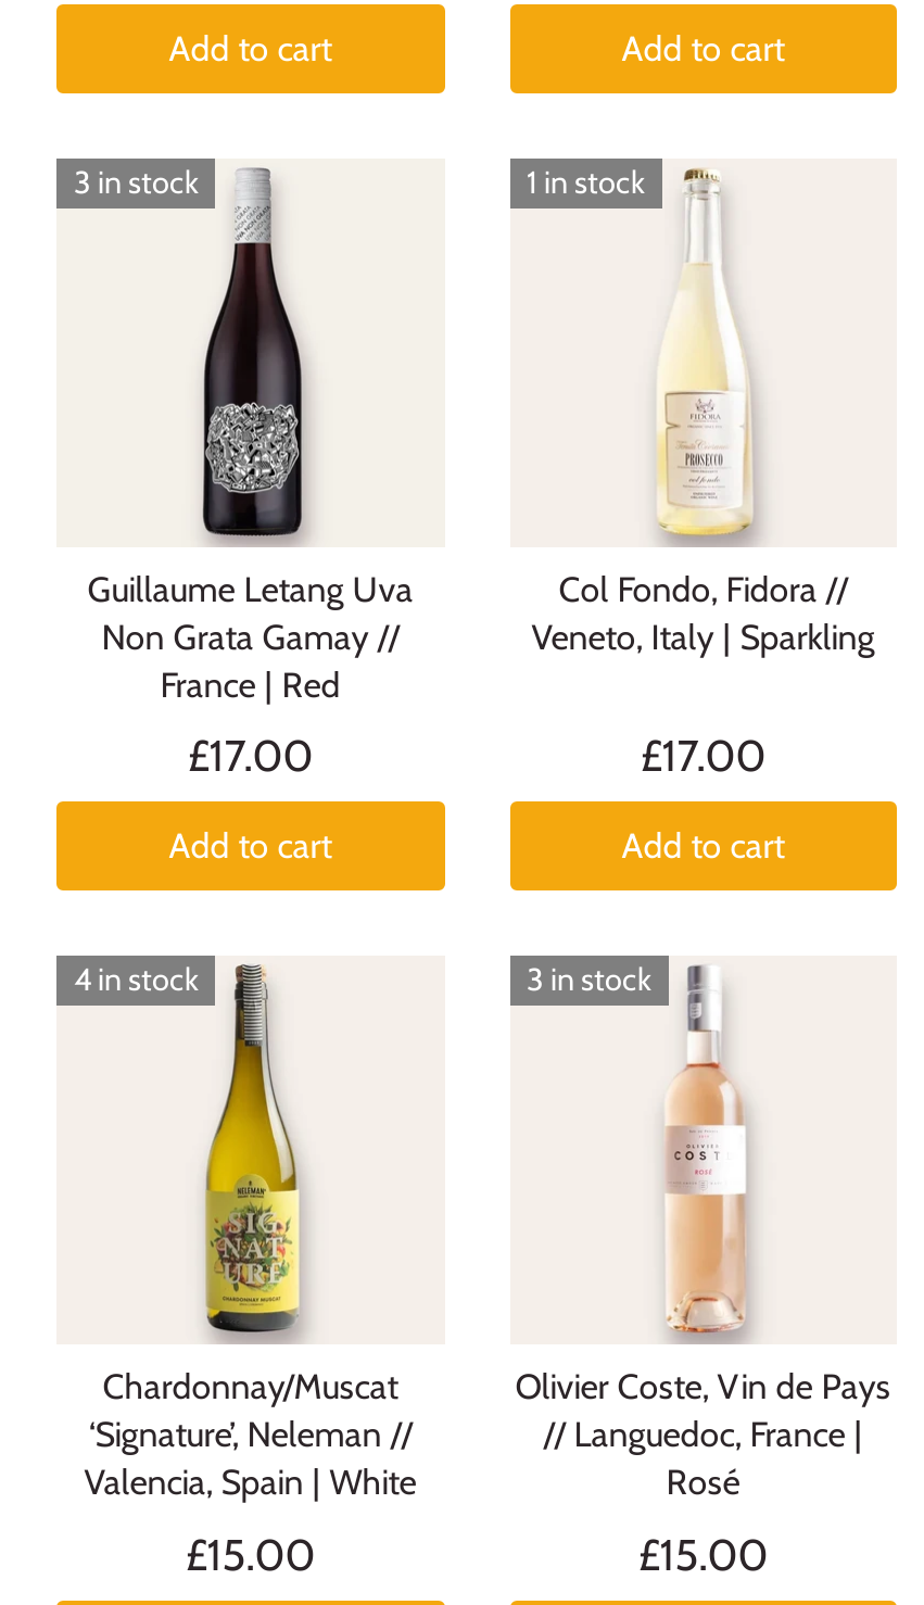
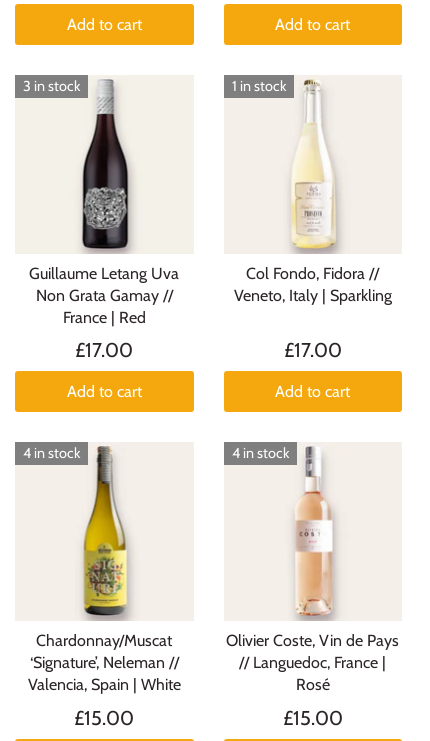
- 3 in stock
+ 4 in stock
